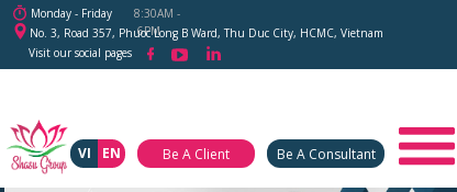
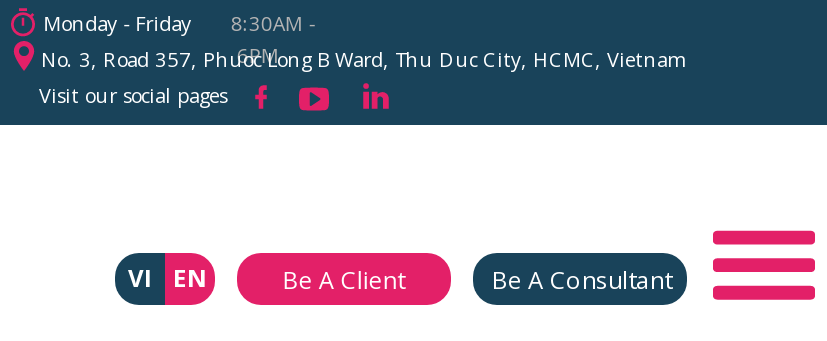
- [image]
